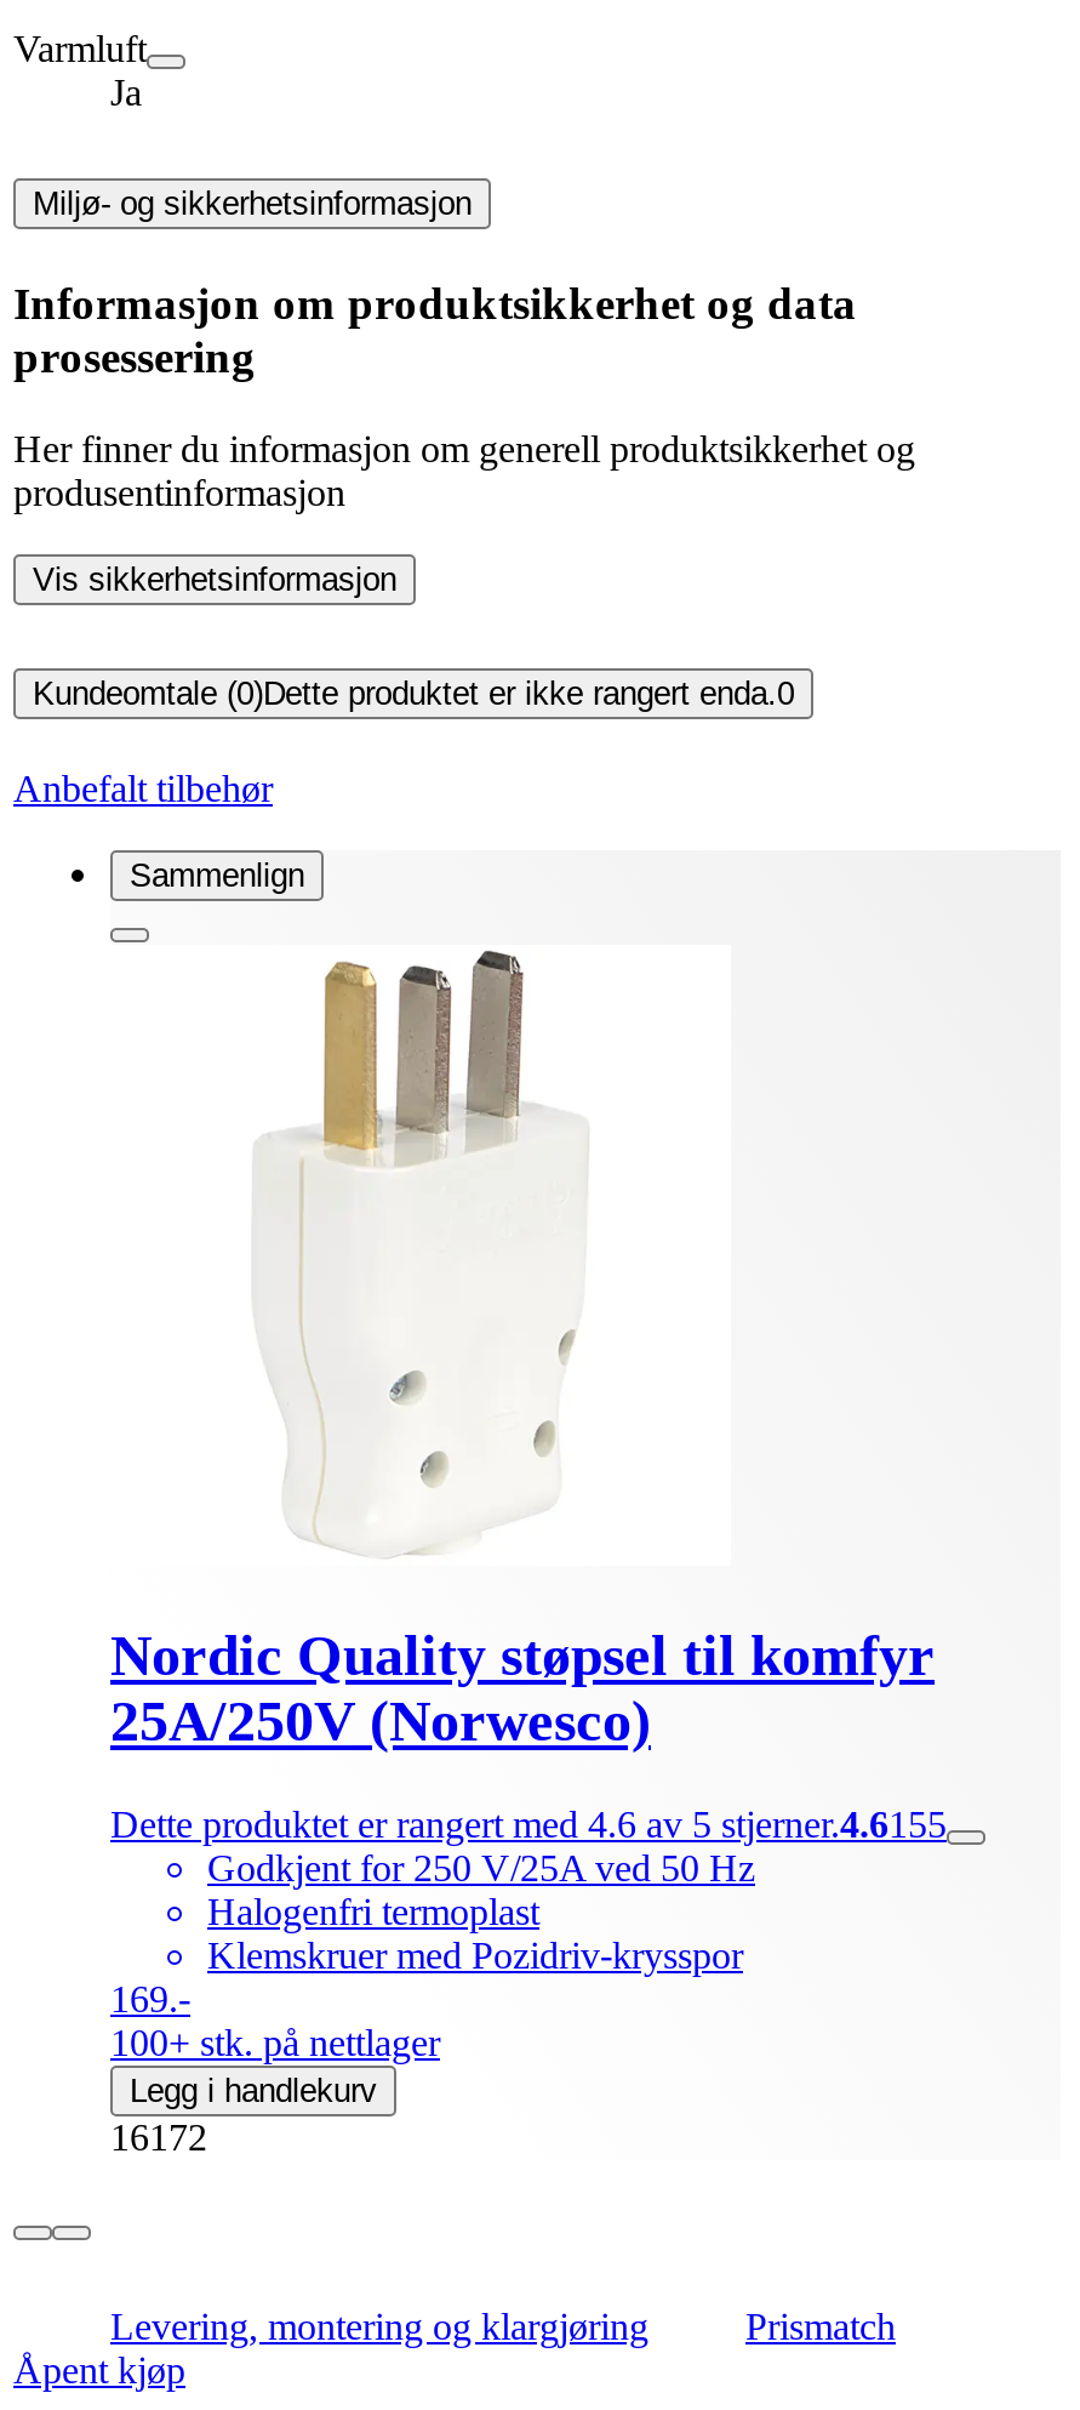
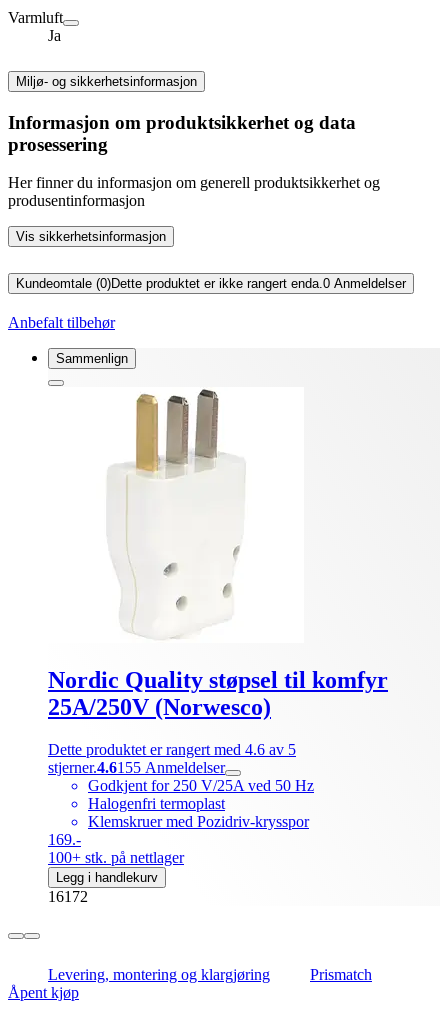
- Kundeomtale (0)Dette produktet er ikke rangert enda.0
+ Kundeomtale (0)Dette produktet er ikke rangert enda.0 Anmeldelser

- Dette produktet er rangert med 4.6 av 5 stjerner.4.6155
+ Dette produktet er rangert med 4.6 av 5
+ stjerner.4.6155 Anmeldelser
